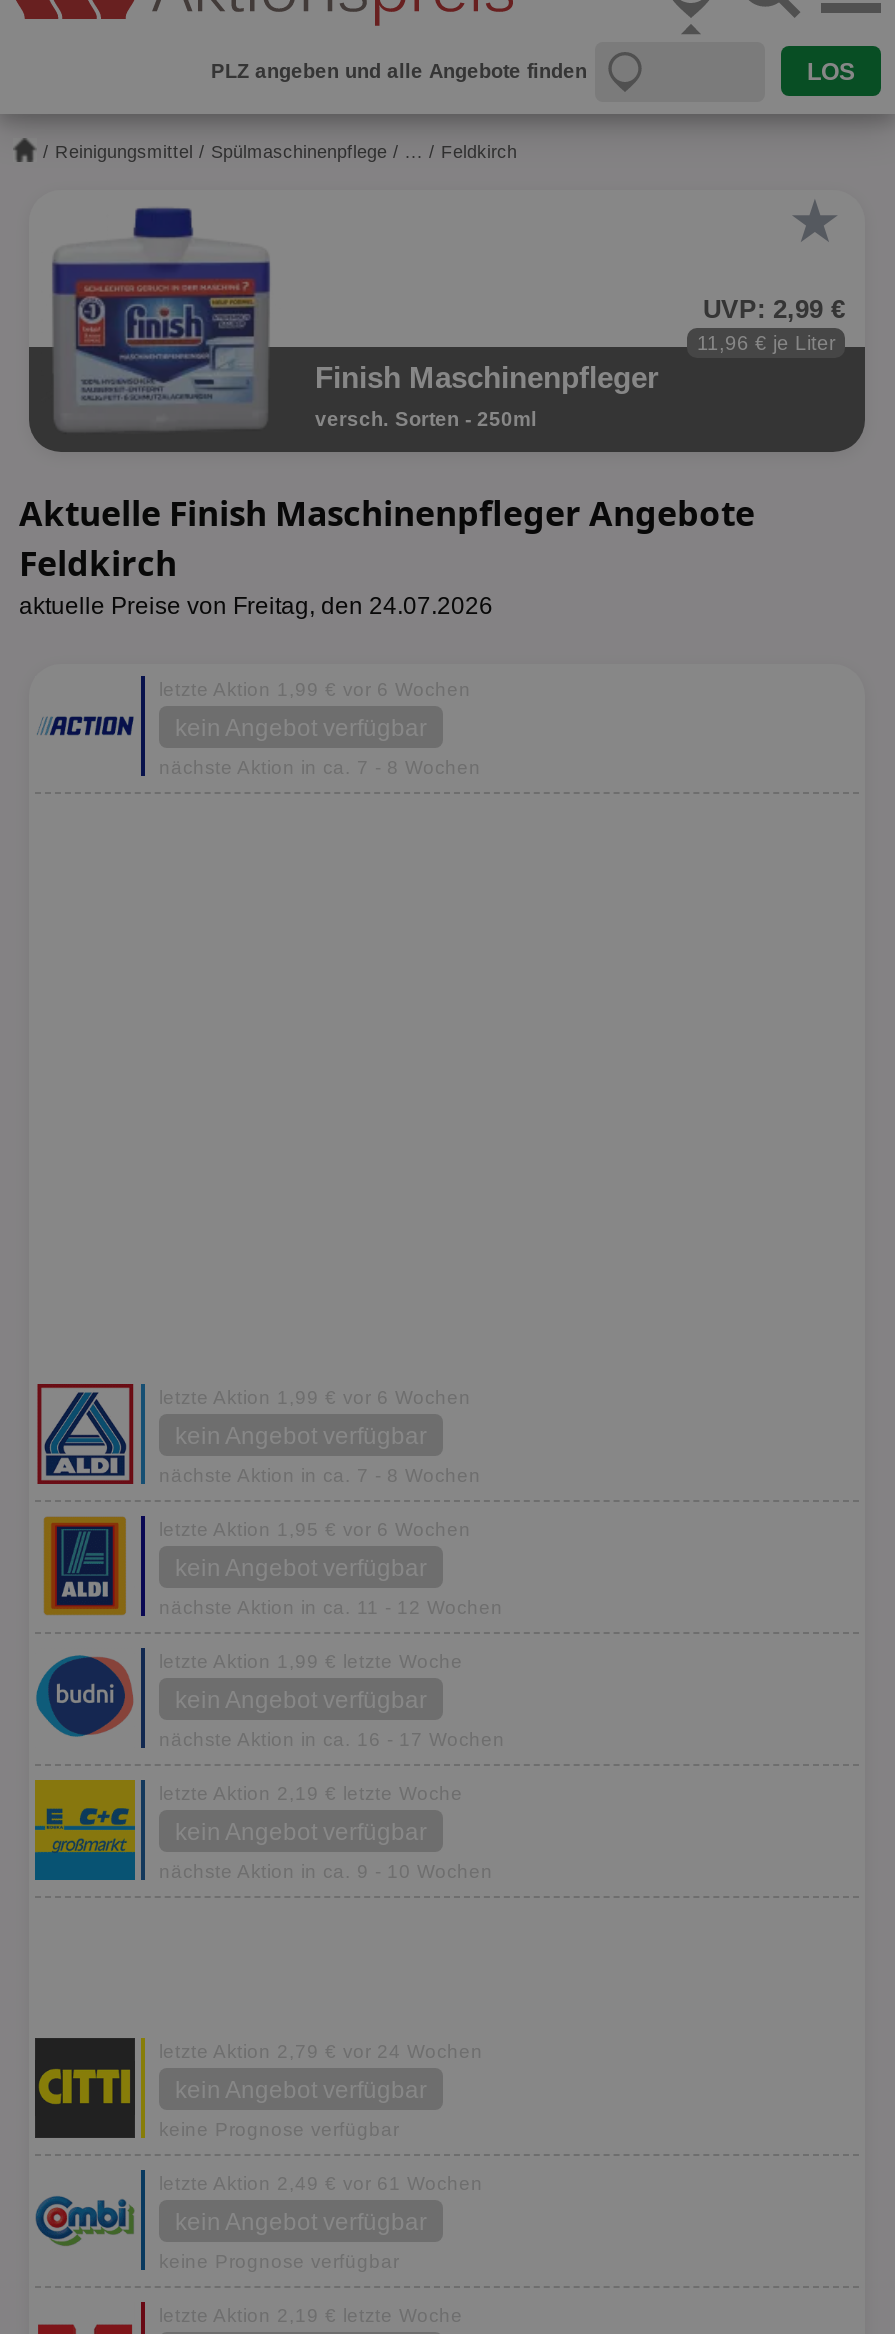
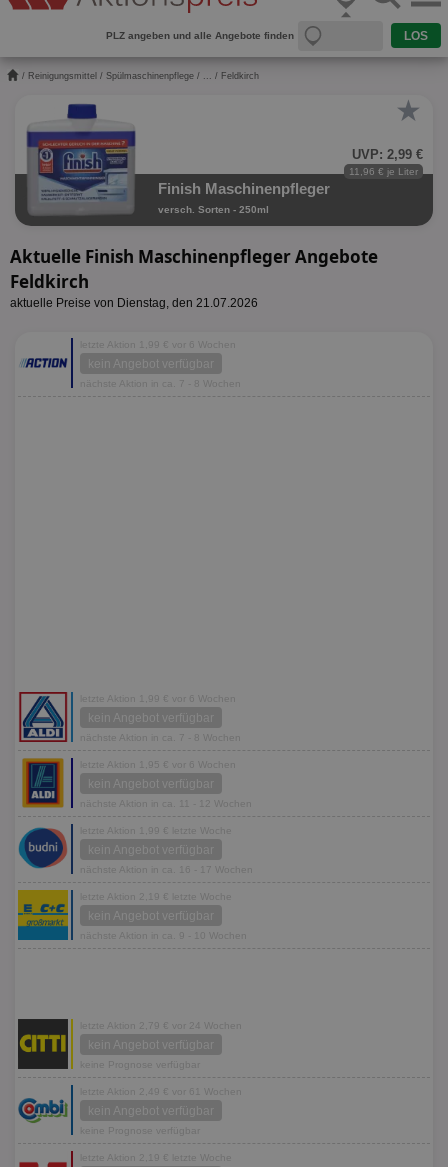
- aktuelle Preise von Freitag, den 24.07.2026
+ aktuelle Preise von Dienstag, den 21.07.2026
